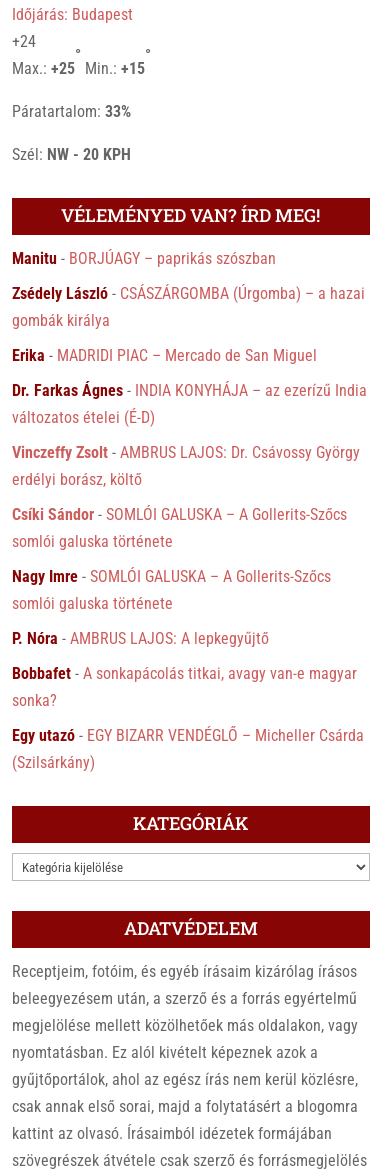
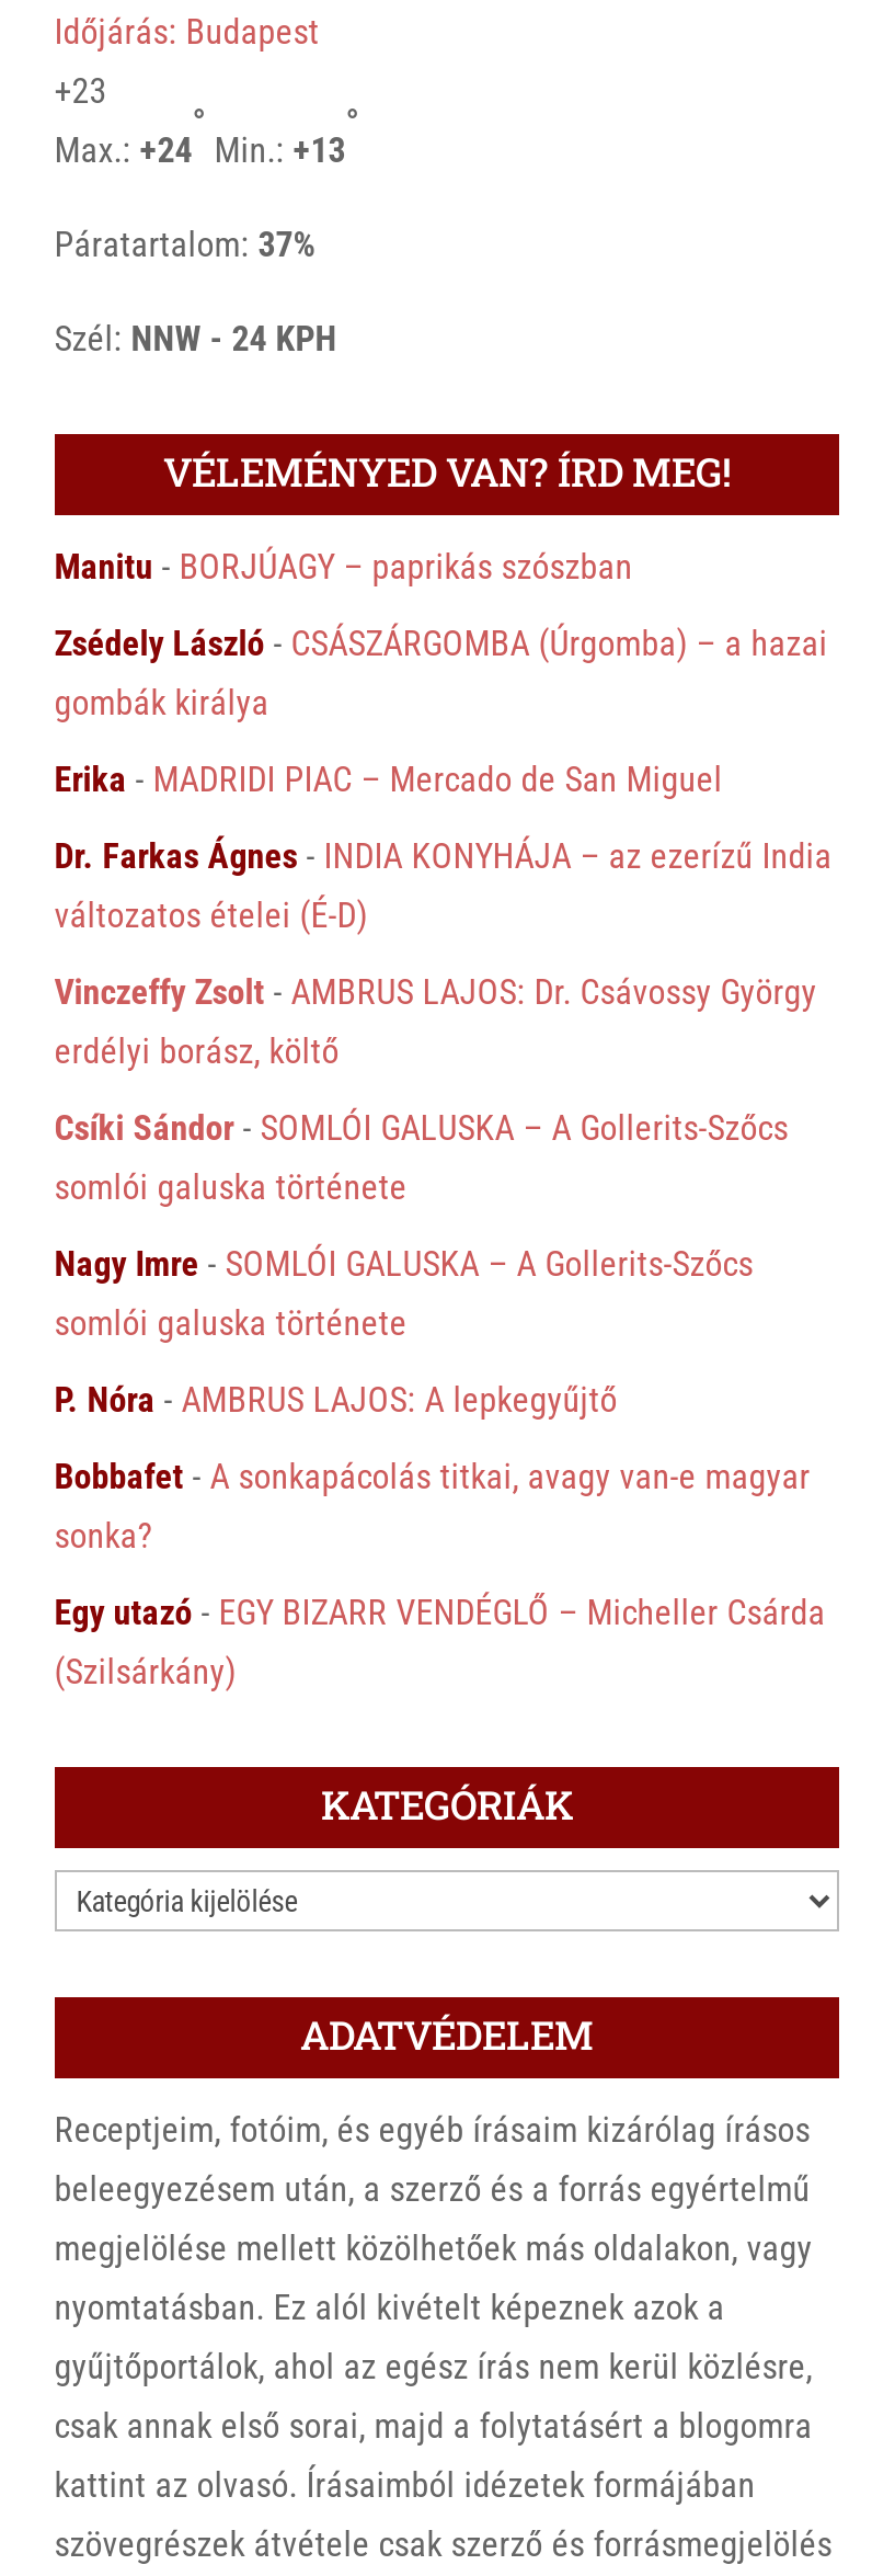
- +24
+ +23

- Max.: +25
+ Max.: +24

- Min.: +15
+ Min.: +13

- Páratartalom: 33%
+ Páratartalom: 37%

- Szél: NW - 20 KPH
+ Szél: NNW - 24 KPH
